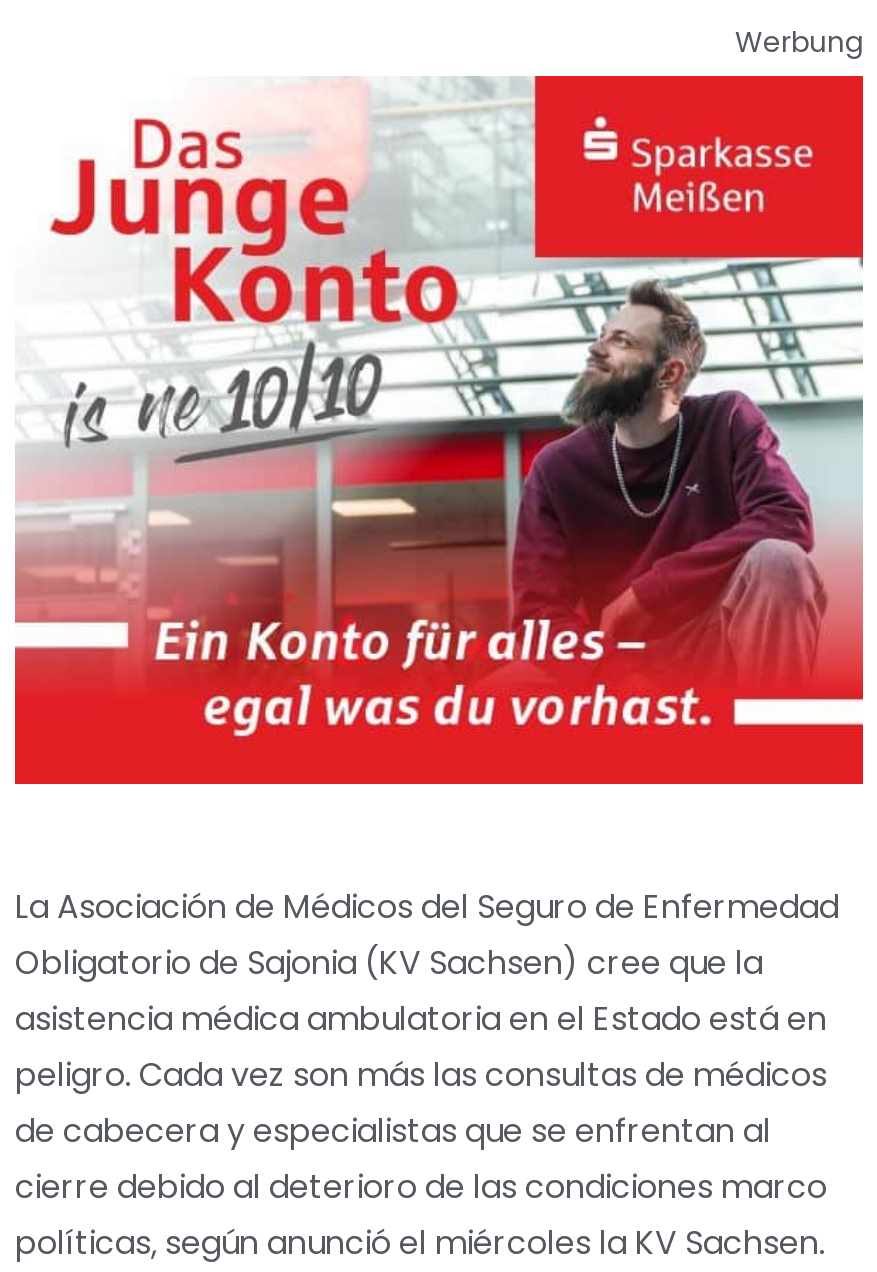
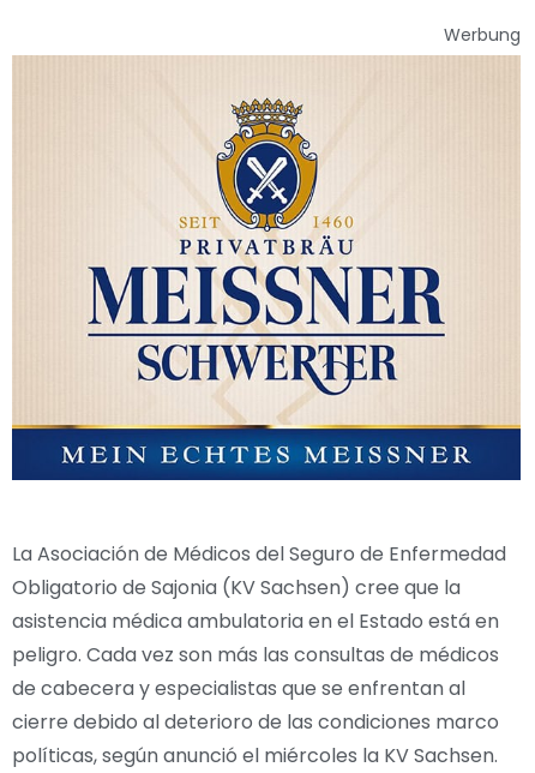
- [image]
+ [image]
